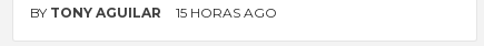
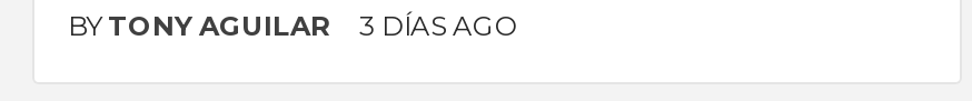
- BY TONY AGUILAR 15 HORAS AGO
+ BY TONY AGUILAR 3 DÍAS AGO
